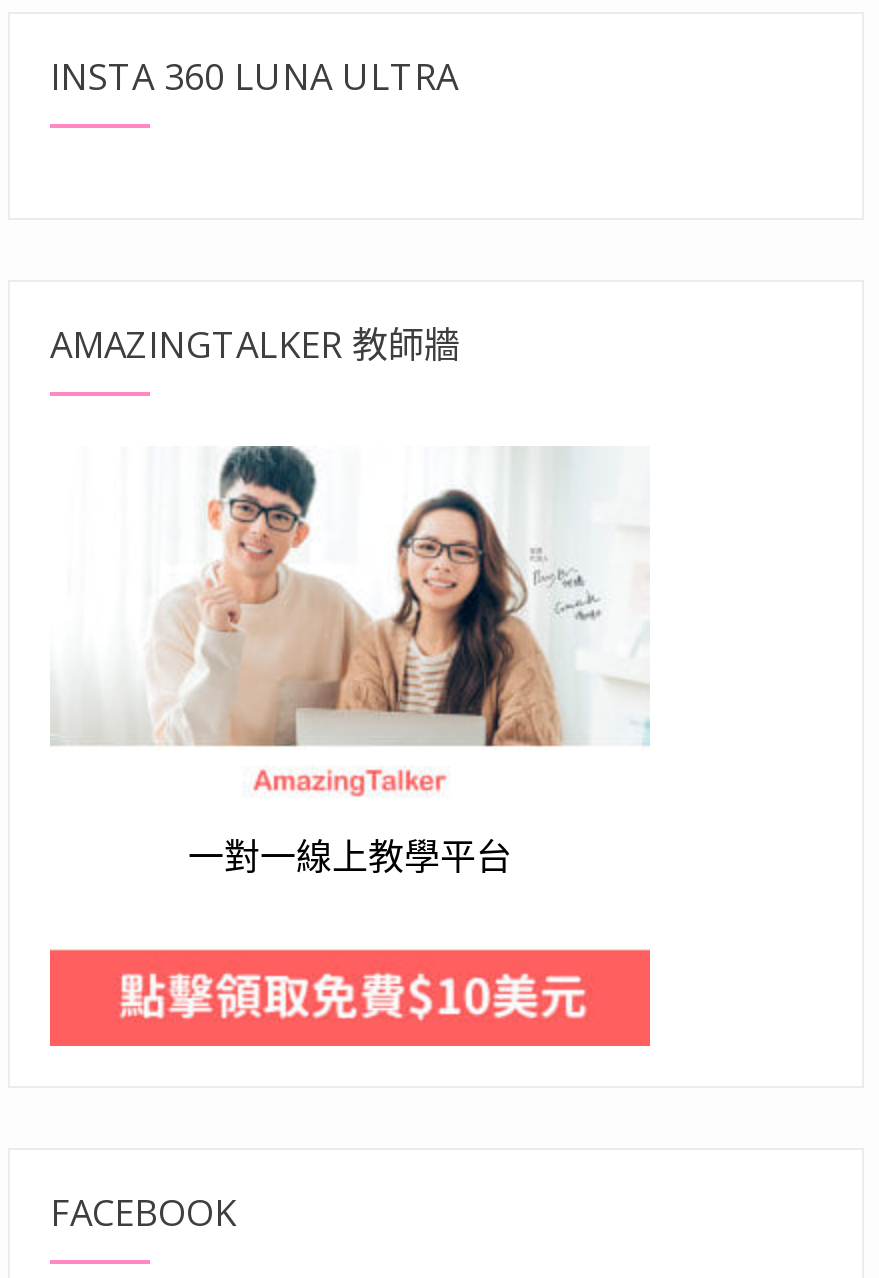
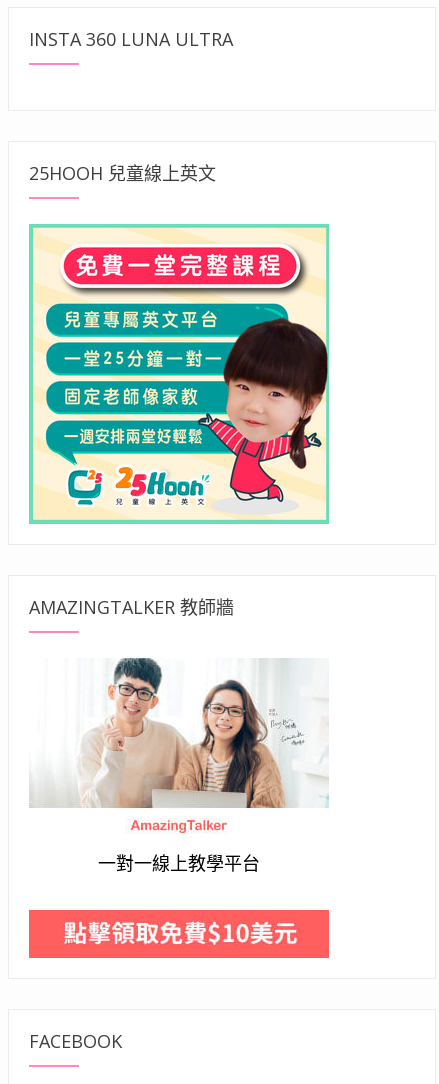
+ [image]

+ 25HOOH 兒童線上英文
